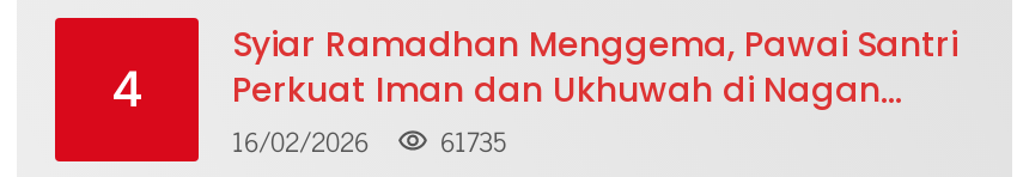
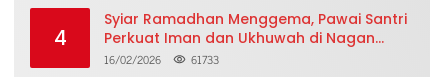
- 61735
+ 61733
